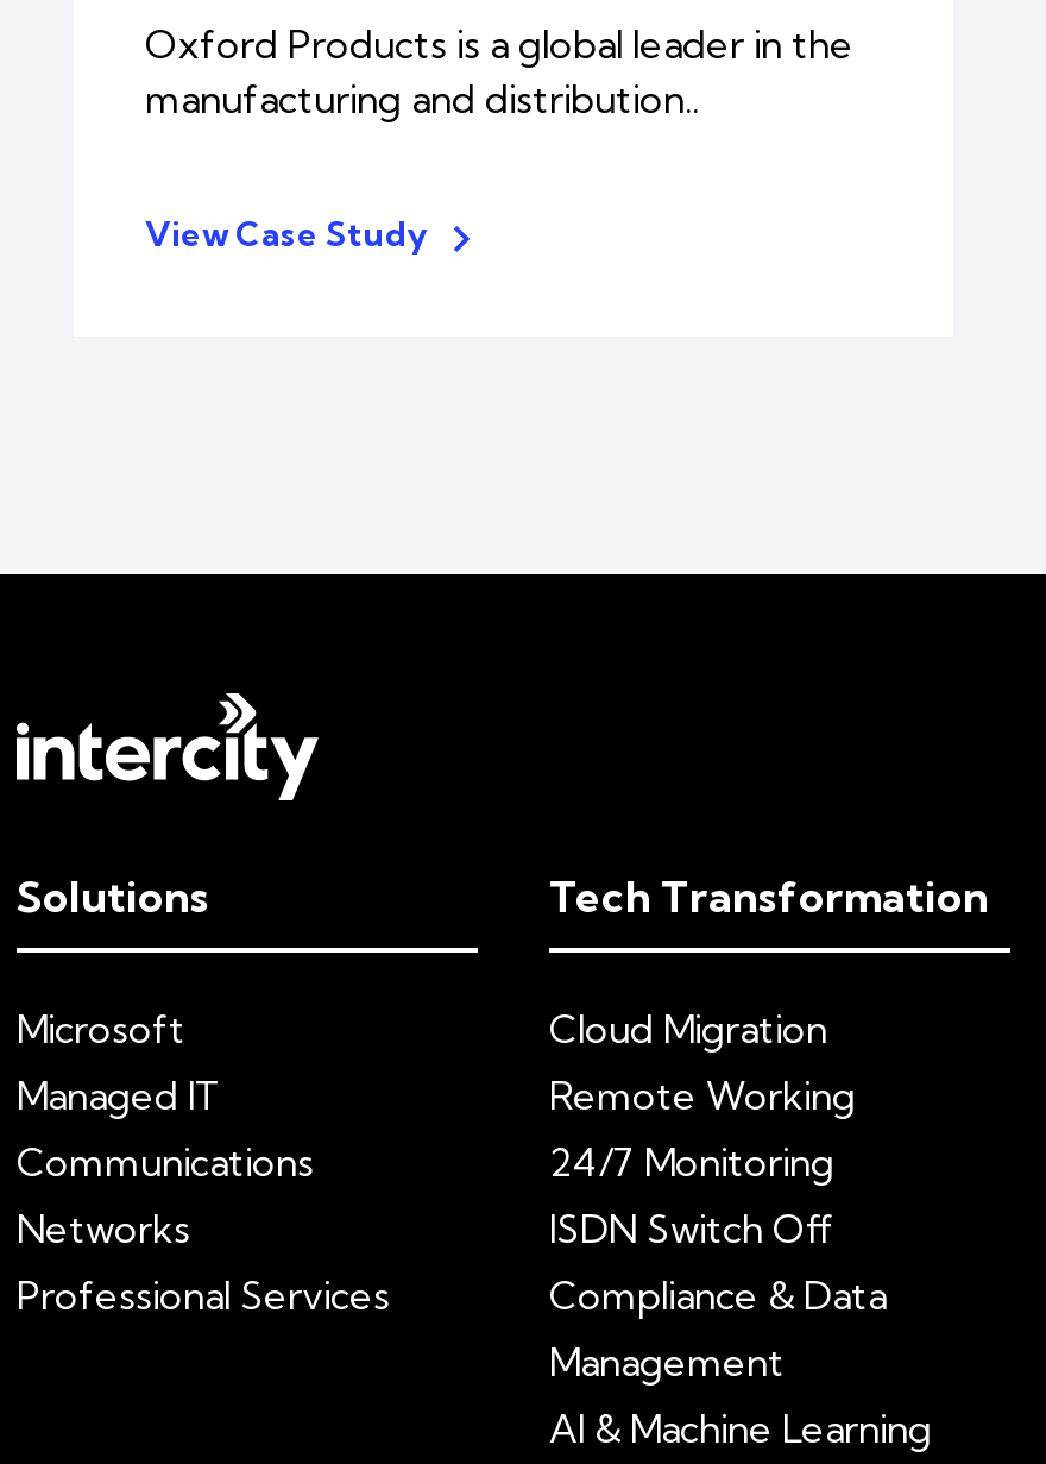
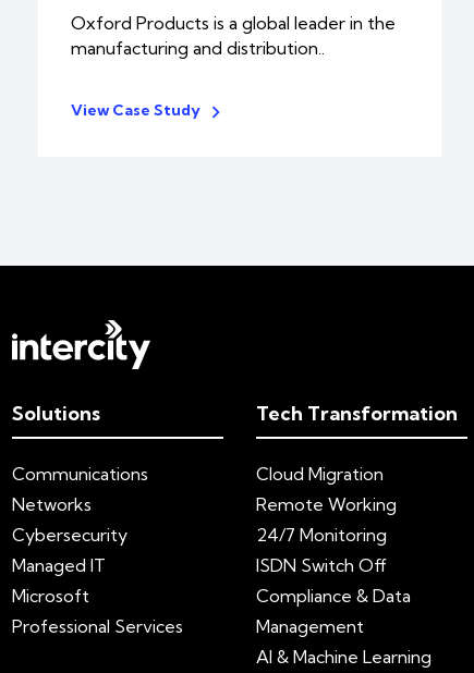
moved down: Managed IT | Microsoft

moved up: Communications | Networks

+ Cybersecurity

moved down: Professional Services
